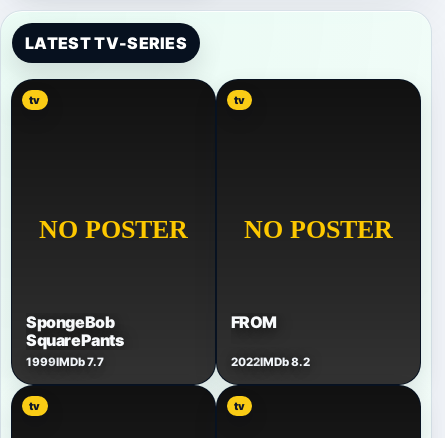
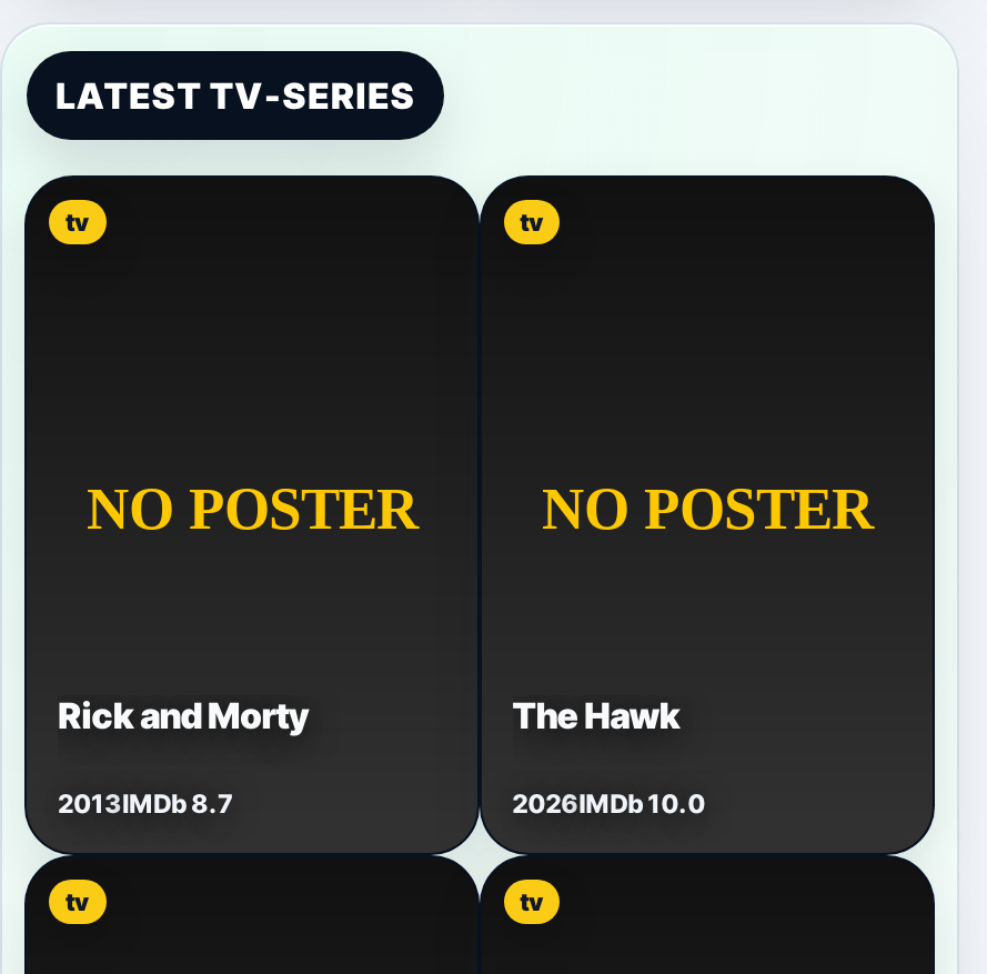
- SpongeBob
- SquarePants
- 1999IMDb 7.7
+ Rick and Morty
+ 2013IMDb 8.7

- FROM
+ The Hawk

- 2022IMDb 8.2
+ 2026IMDb 10.0
